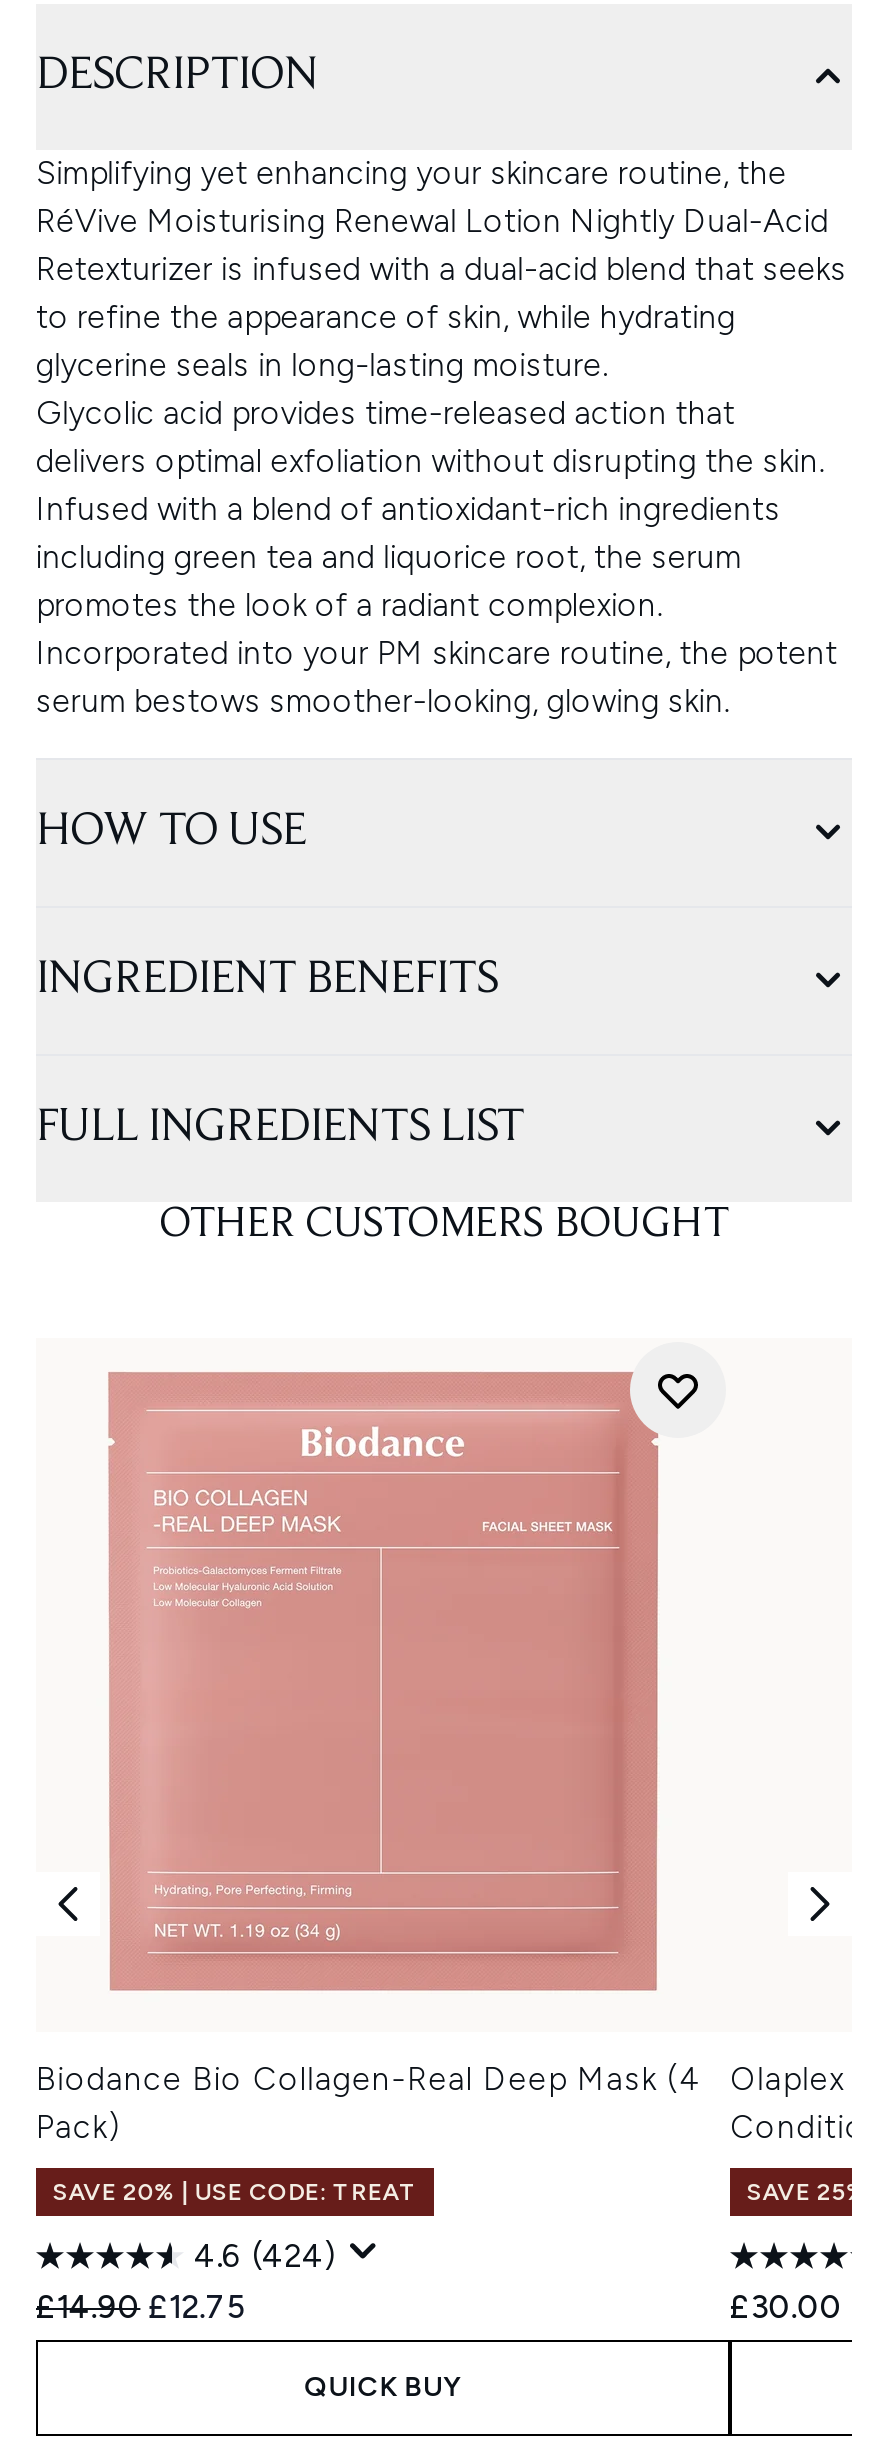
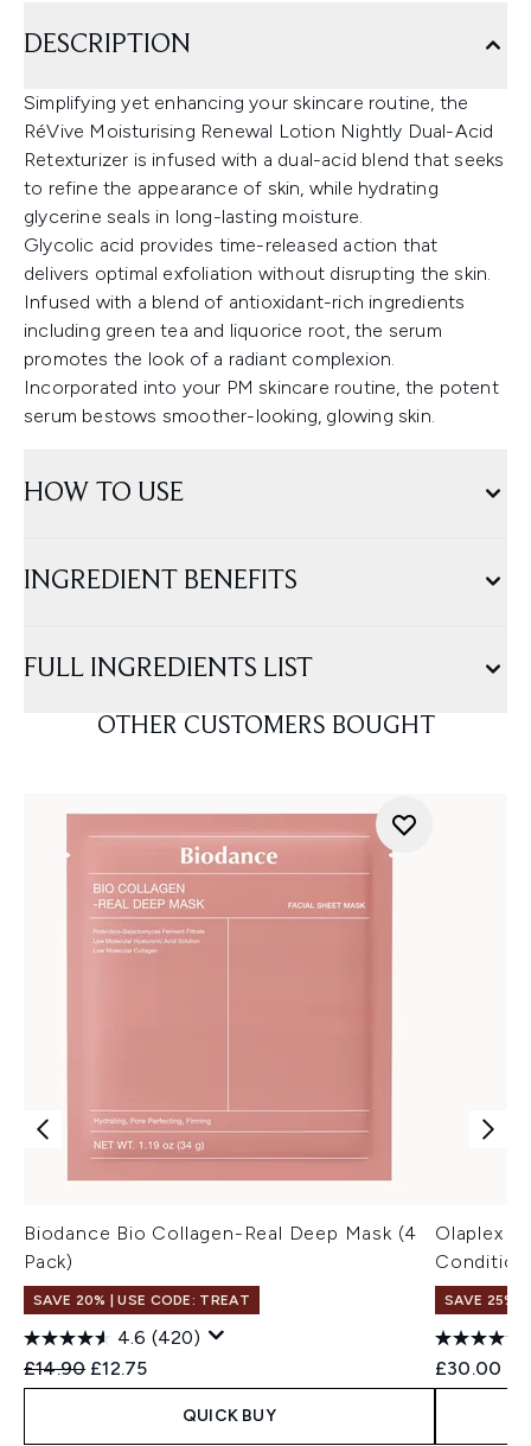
- 4.6 (424)
+ 4.6 (420)
